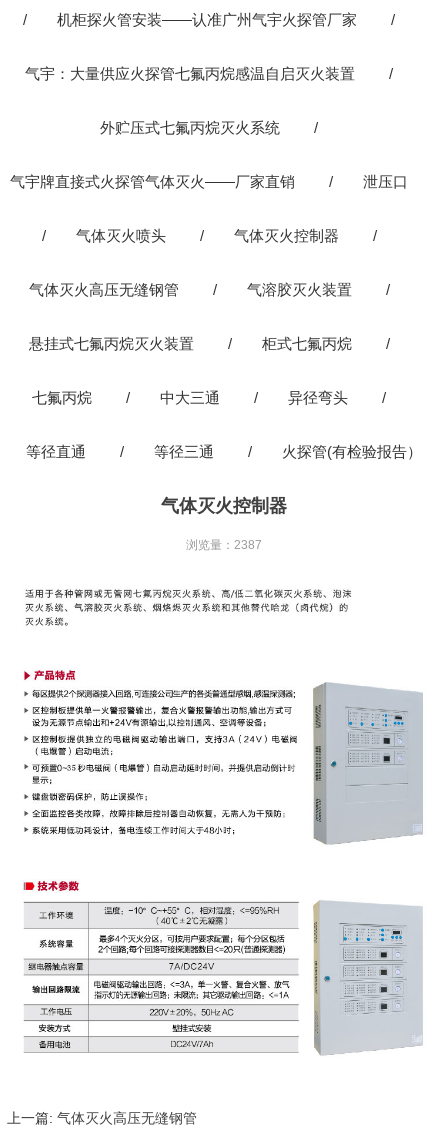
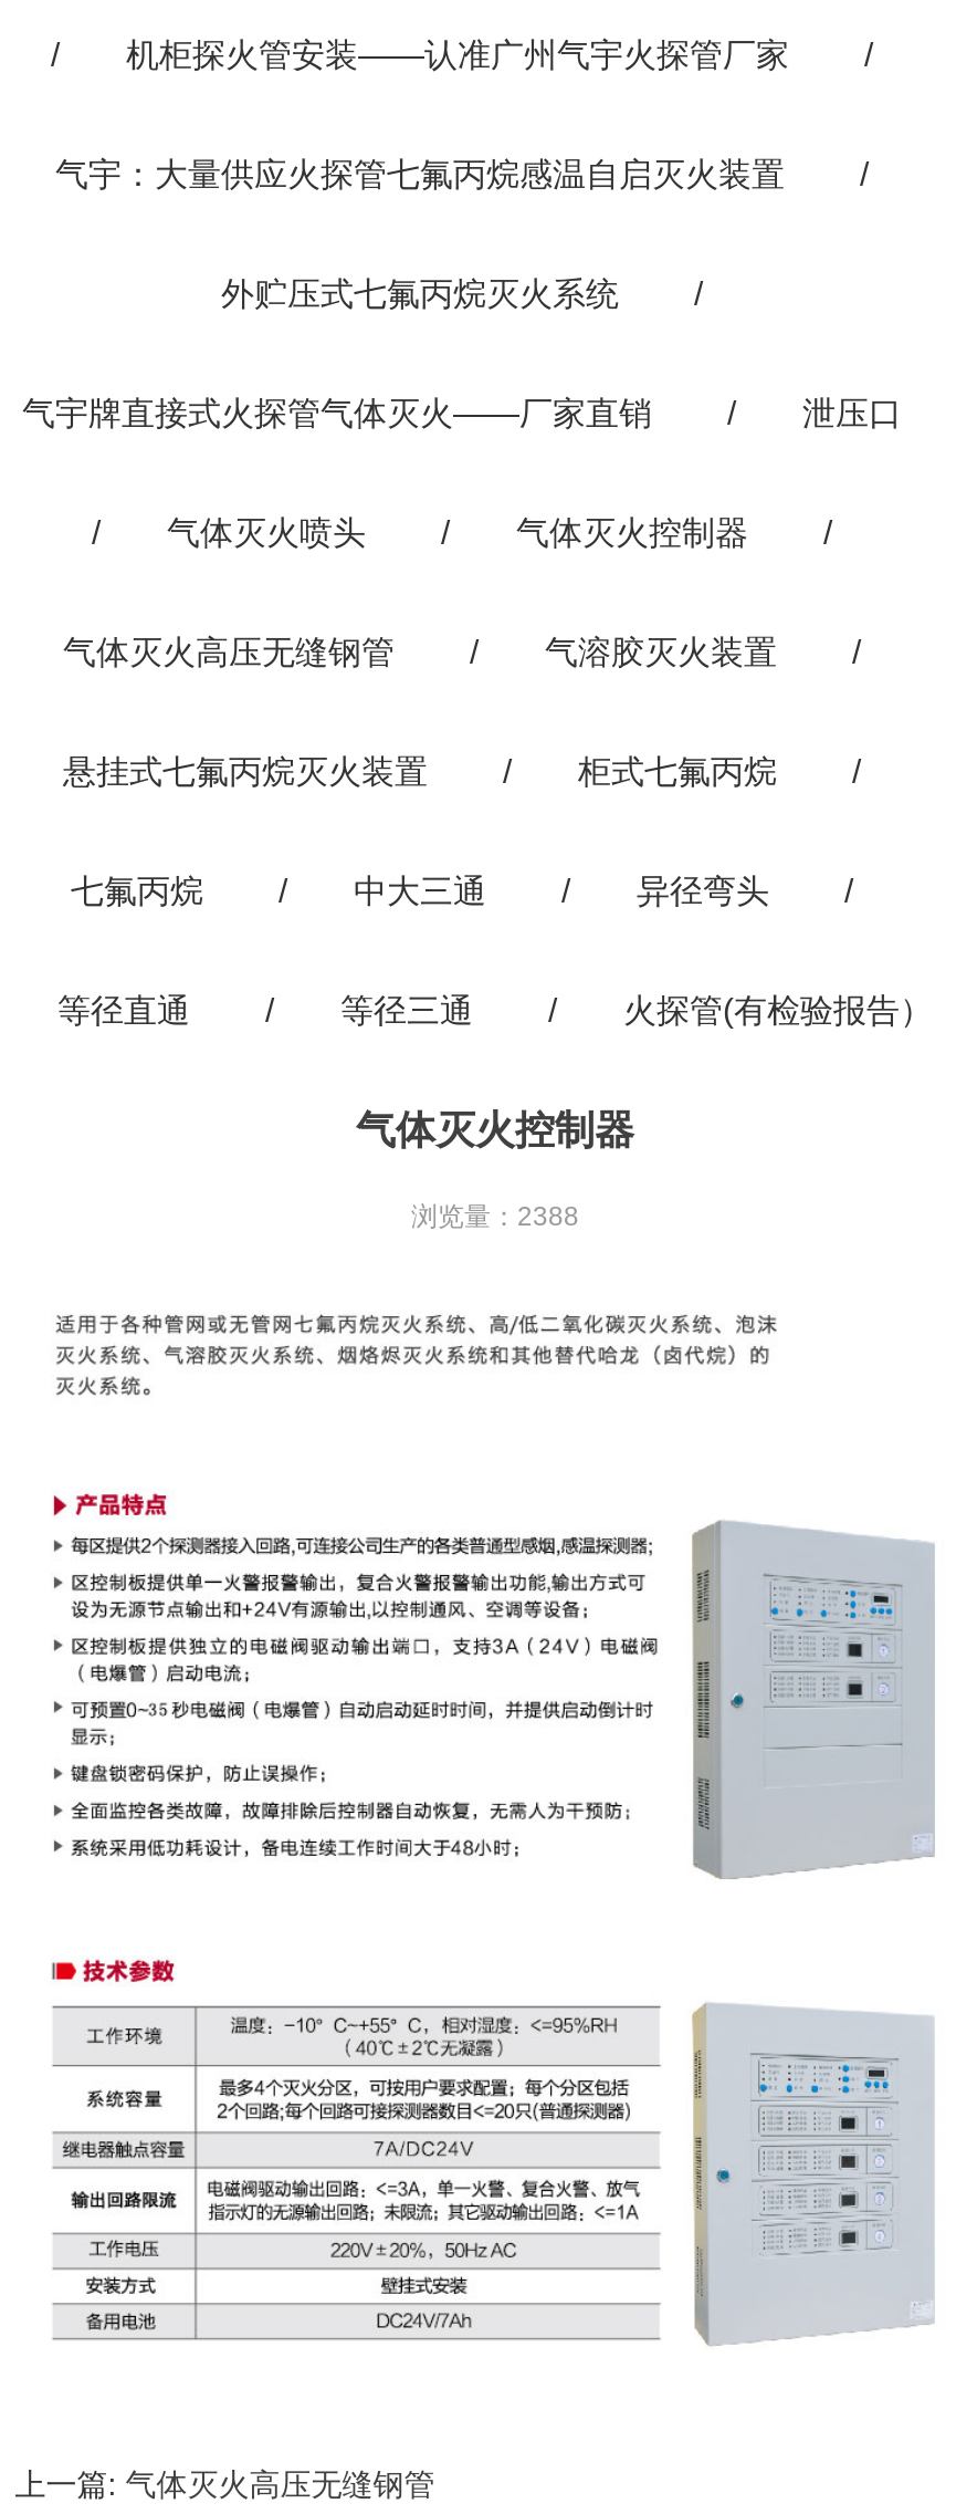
- 浏览量：2387
+ 浏览量：2388
